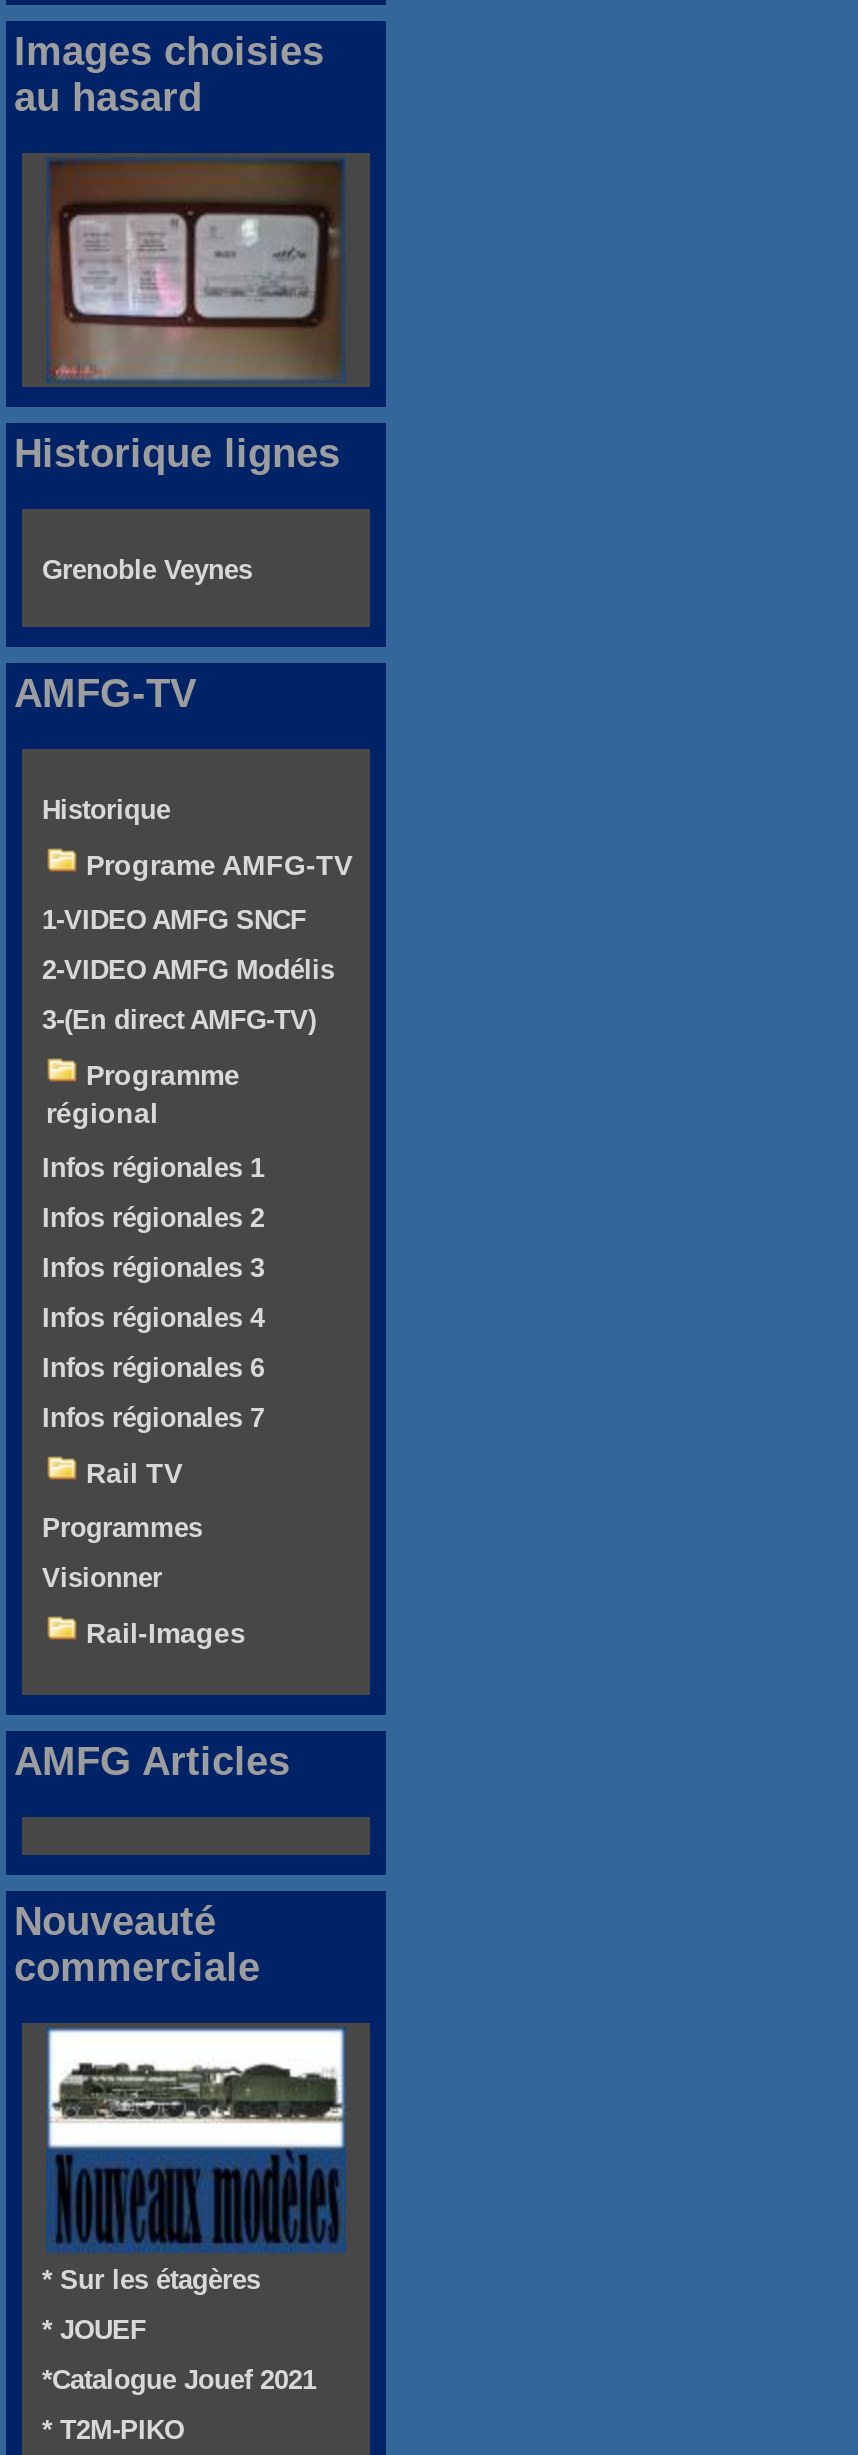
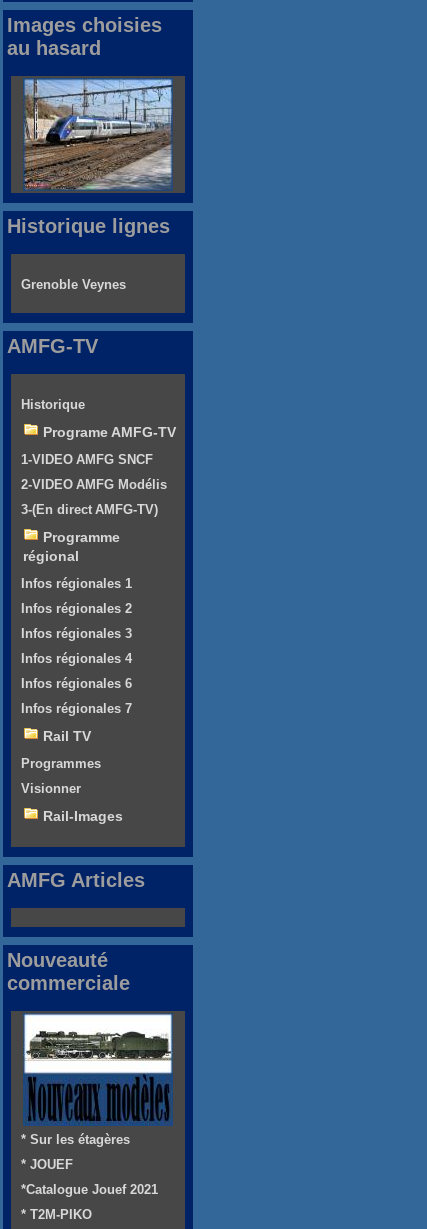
- [image]
+ [image]
